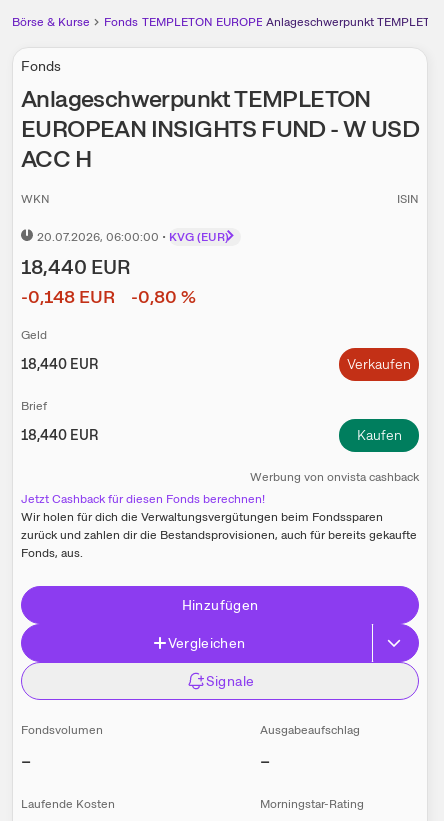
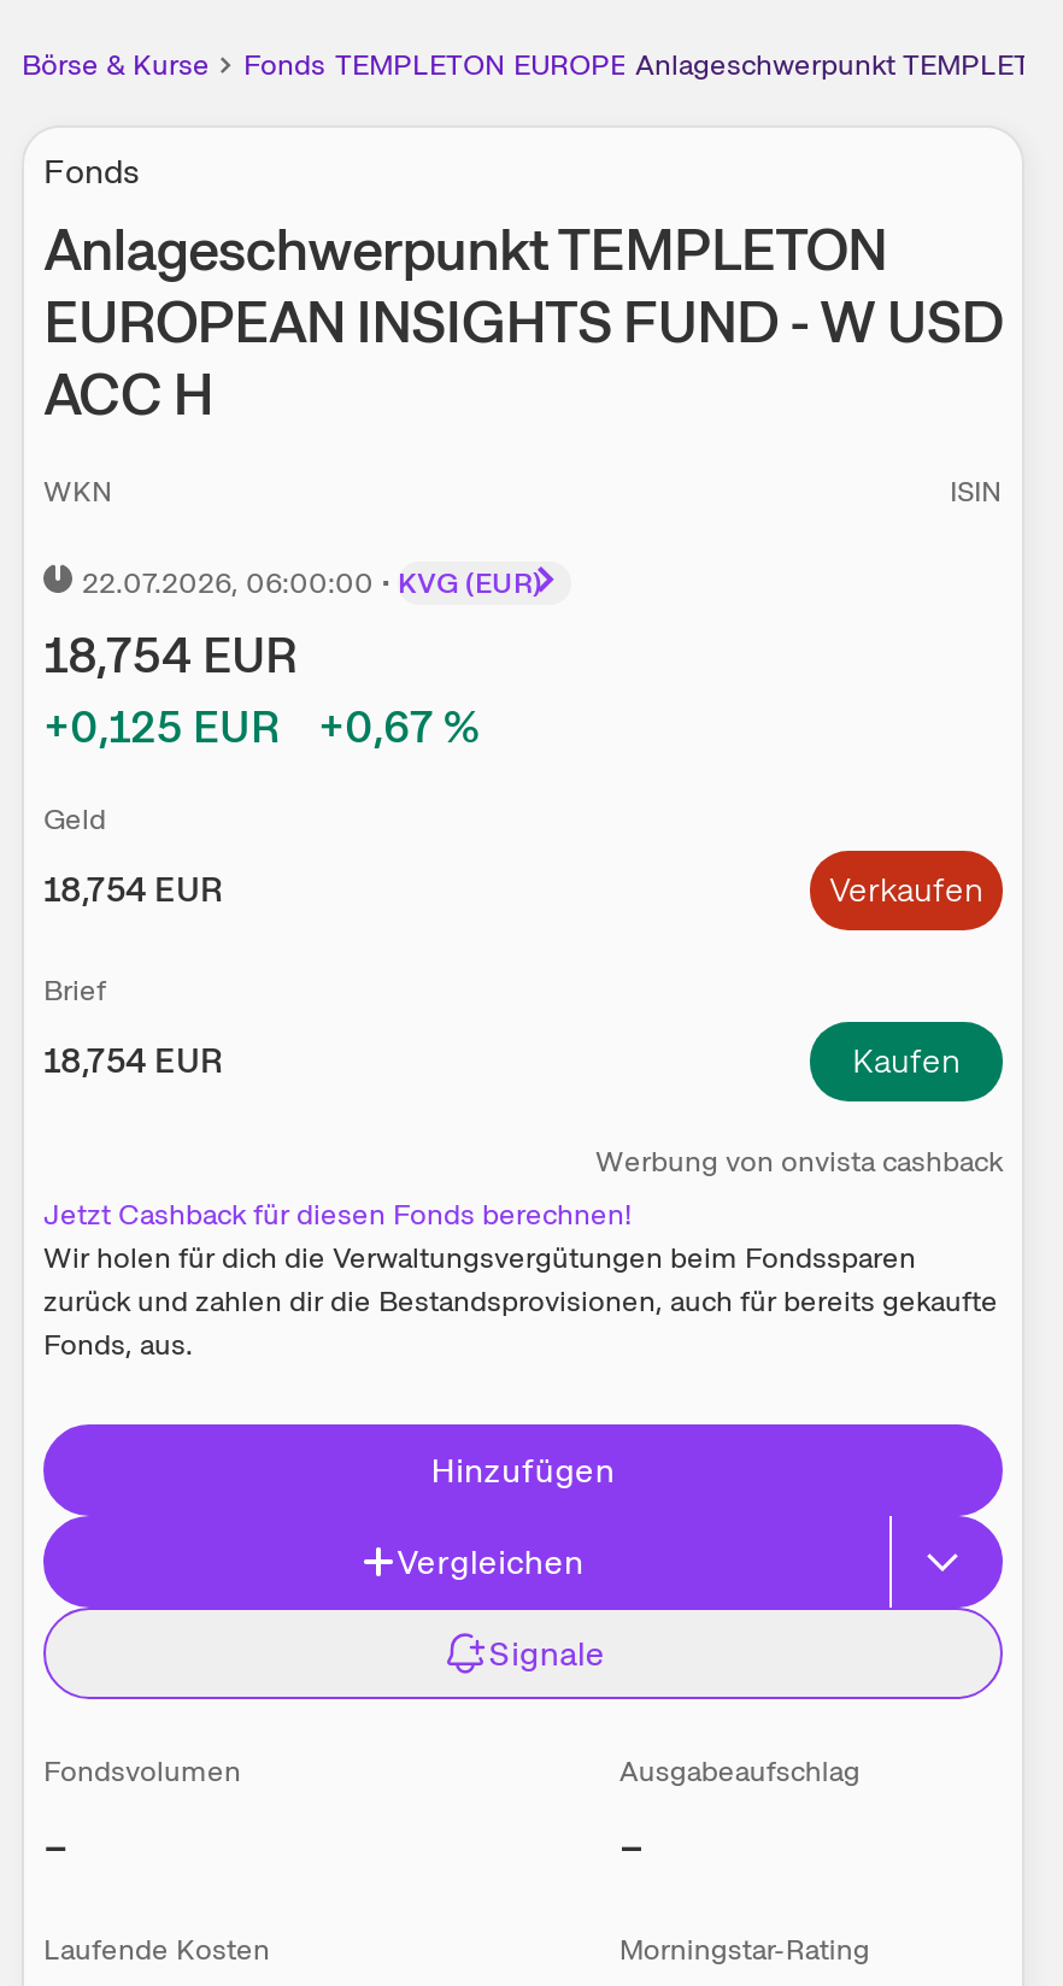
- 20.07.2026, 06:00:00 • KVG (EUR)
+ 22.07.2026, 06:00:00 • KVG (EUR)

- 18,440 EUR
+ 18,754 EUR

- -0,148 EUR
+ +0,125 EUR

- -0,80 %
+ +0,67 %

- 18,440 EUR
+ 18,754 EUR

- 18,440 EUR
+ 18,754 EUR
